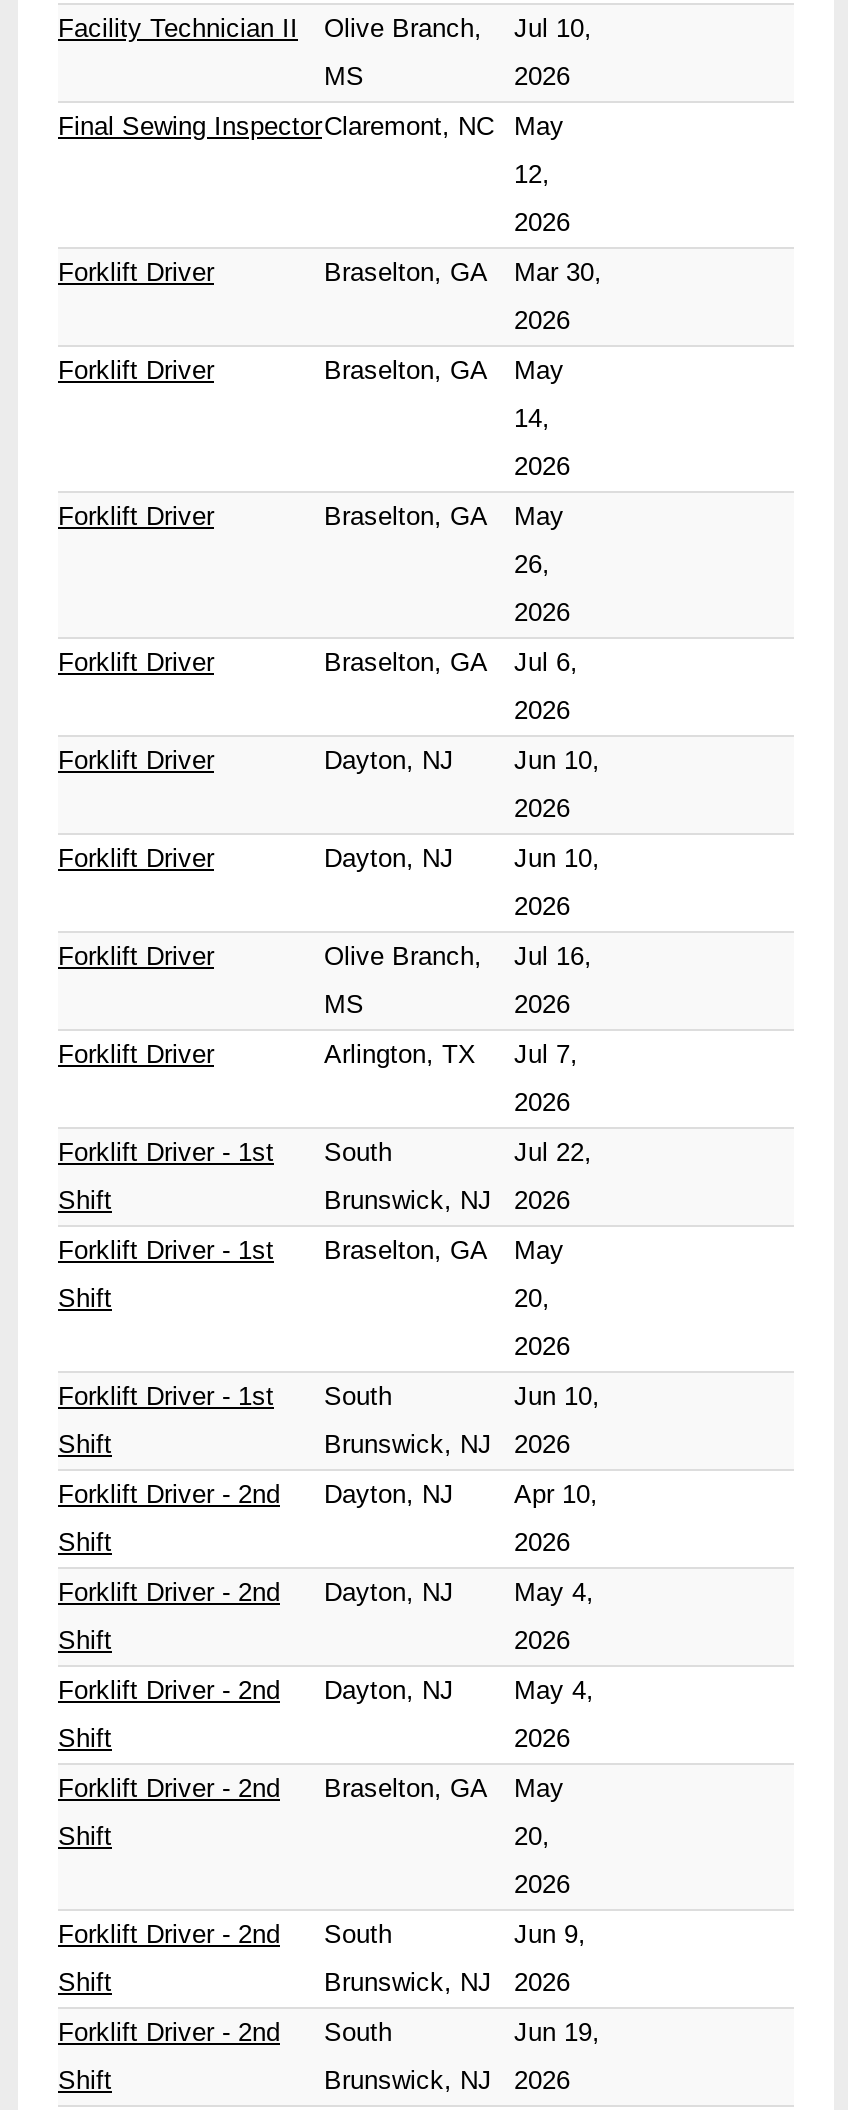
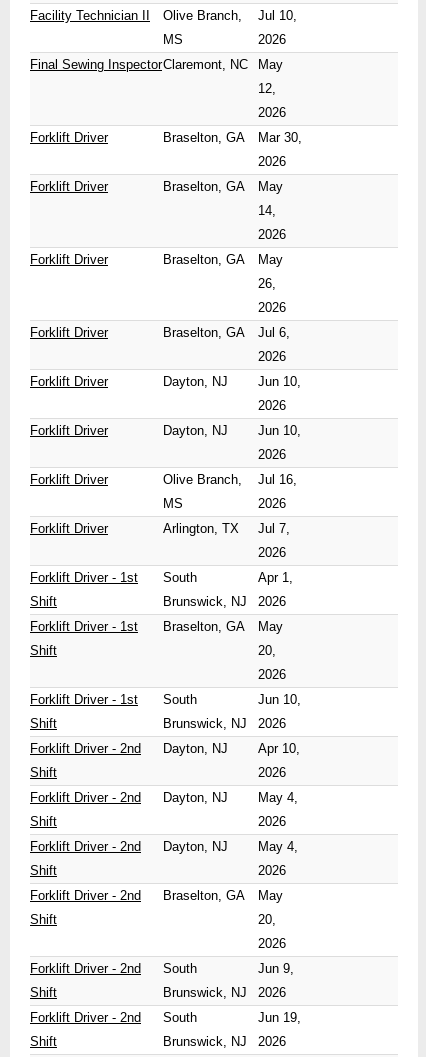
- Jul 22,
+ Apr 1,
